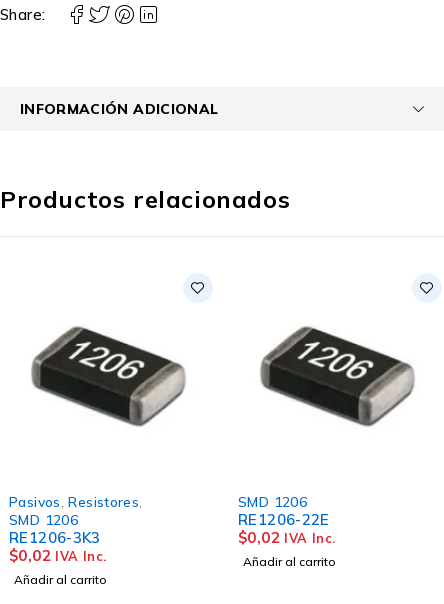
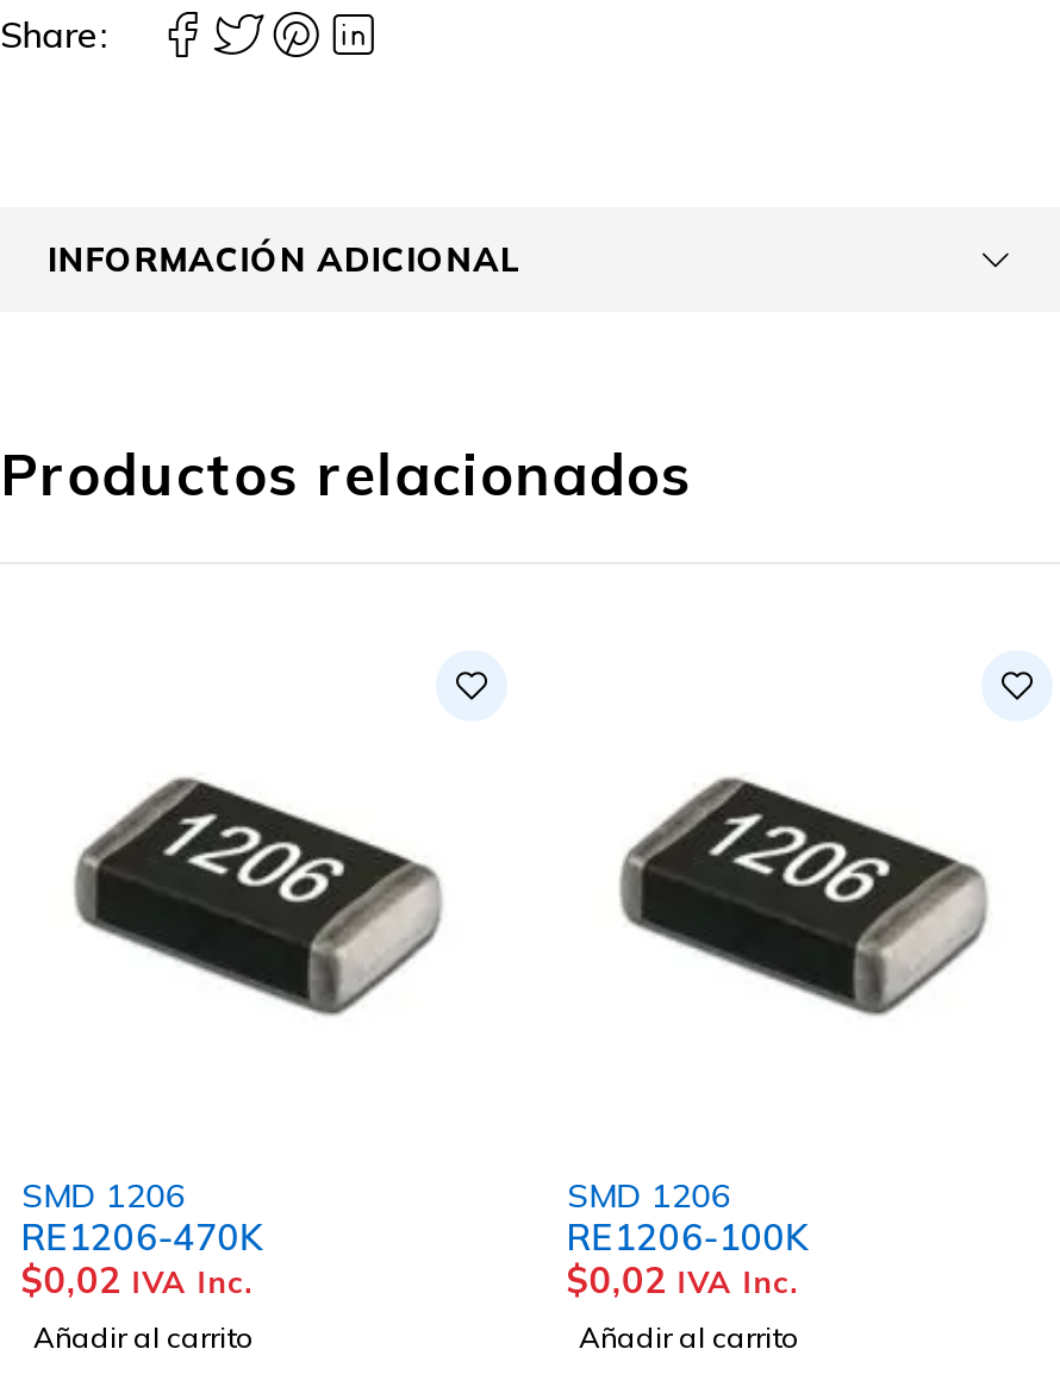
- Pasivos, Resistores,

- RE1206-22E
+ RE1206-100K

- RE1206-3K3
+ RE1206-470K
